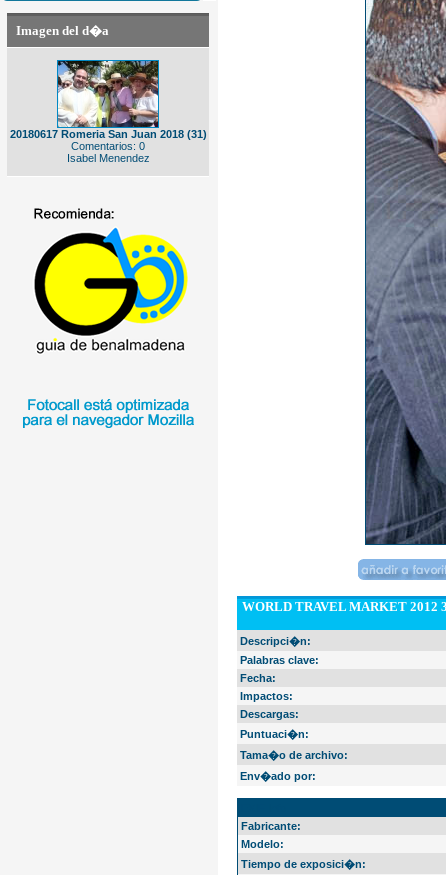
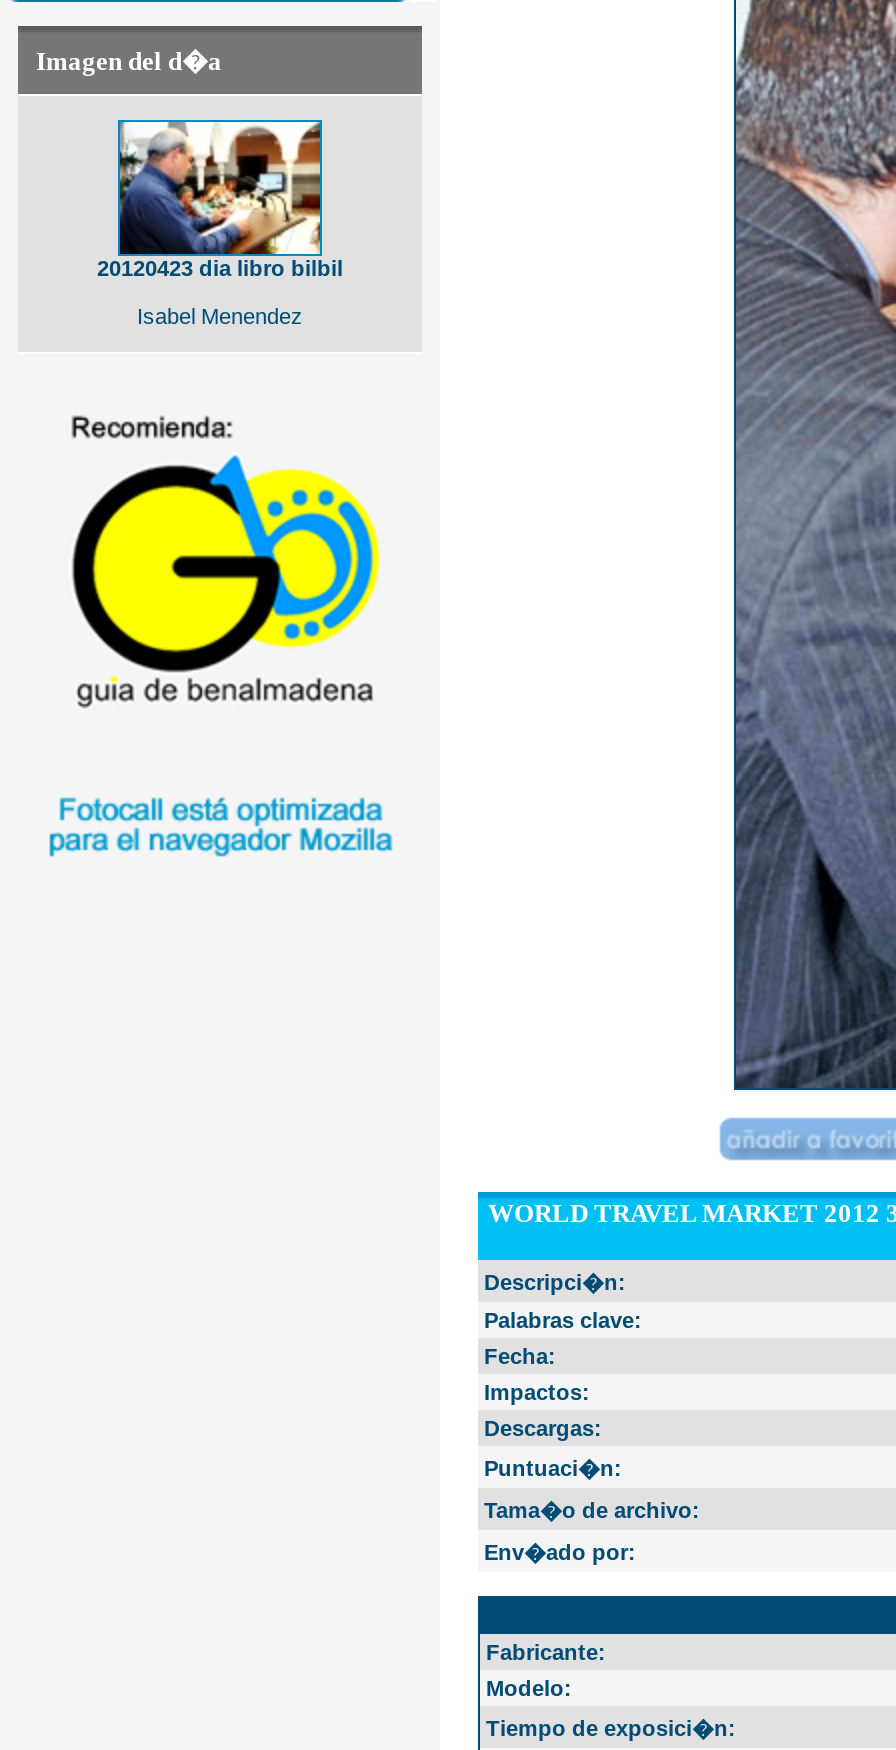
- [image]
- 20180617 Romeria San Juan 2018 (31)
- Comentarios: 0
+ [image]
+ 20120423 dia libro bilbil
